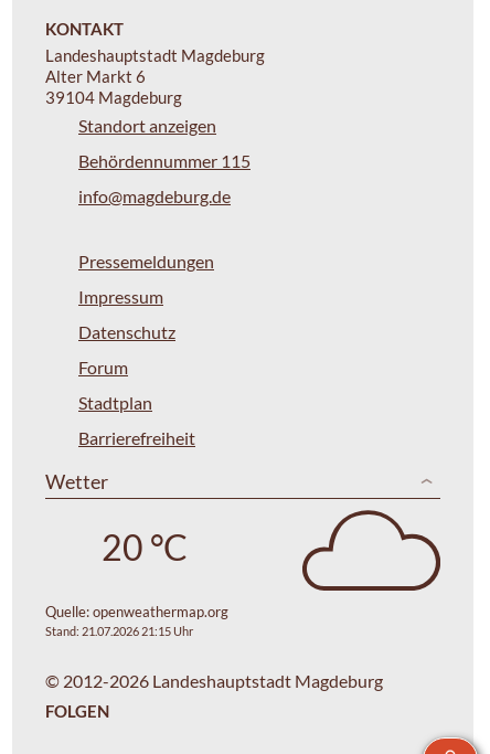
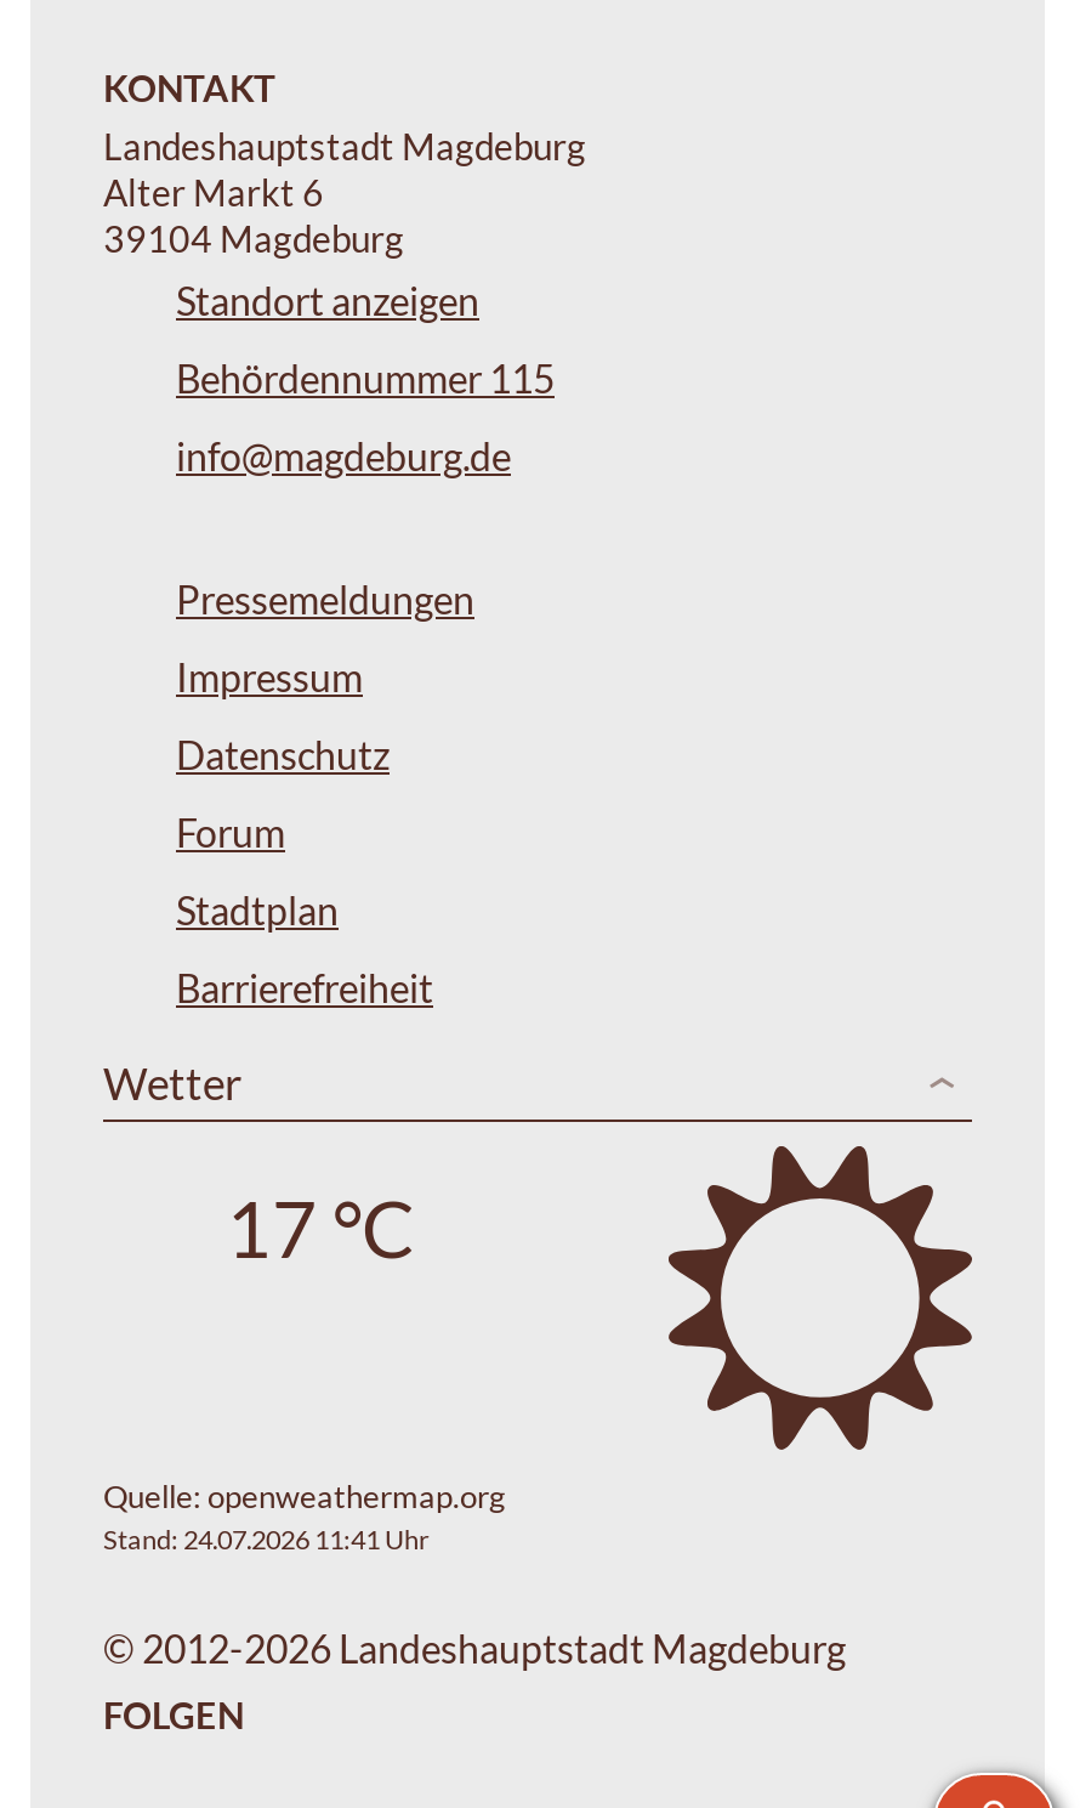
- [image]
+ [image]

- 20 °C
+ 17 °C

- Stand: 21.07.2026 21:15 Uhr
+ Stand: 24.07.2026 11:41 Uhr
